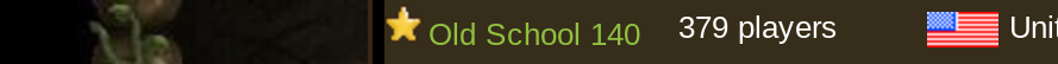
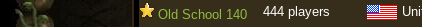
- Old School 140 379 players
+ Old School 140 444 players
